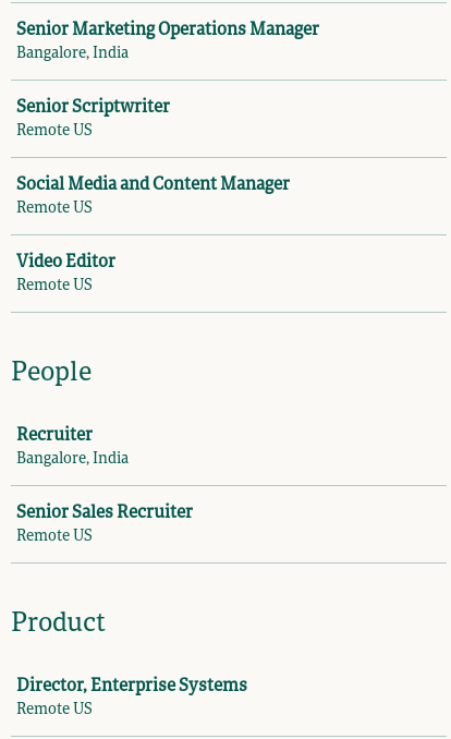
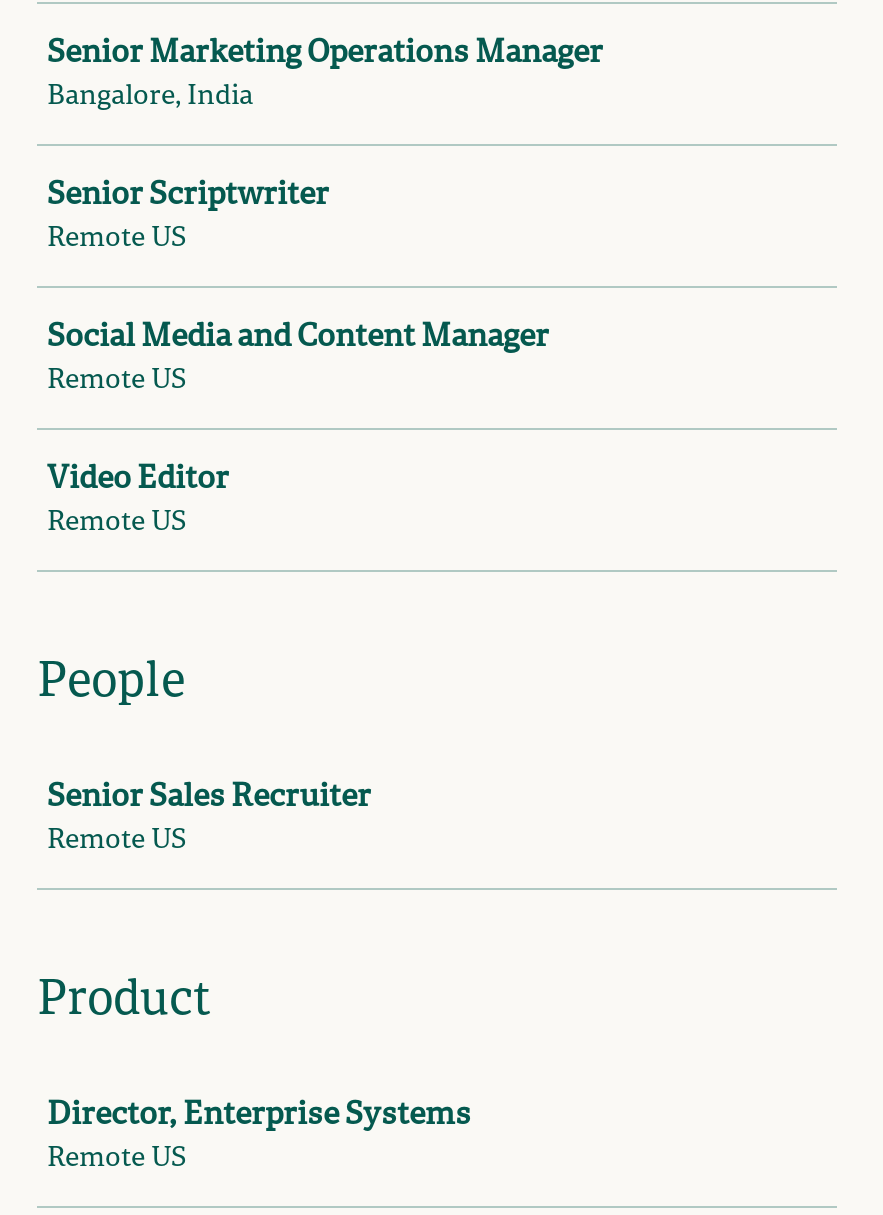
- Recruiter
- Bangalore, India
